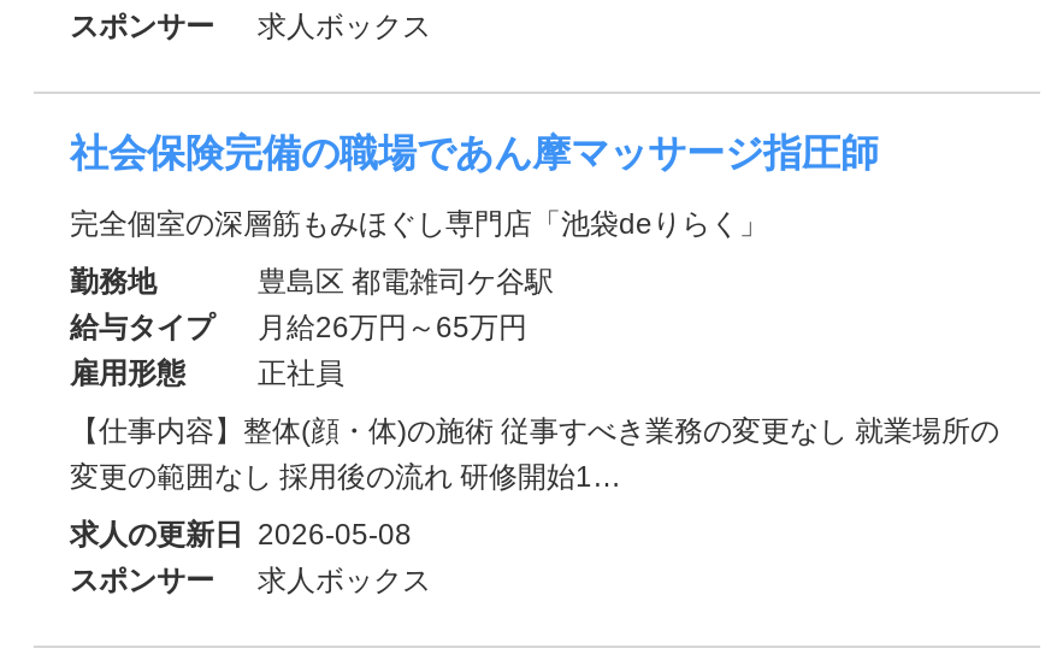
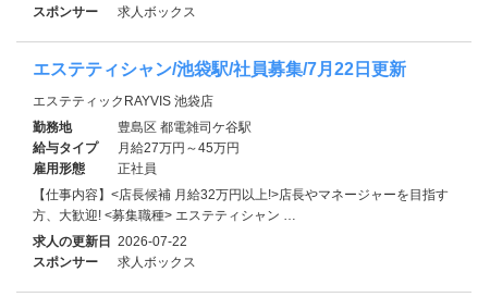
- 社会保険完備の職場であん摩マッサージ指圧師
+ エステティシャン/池袋駅/社員募集/7月22日更新

- 完全個室の深層筋もみほぐし専門店「池袋deりらく」
+ エステティックRAYVIS 池袋店

- 月給26万円～65万円
+ 月給27万円～45万円

- 【仕事内容】整体(顔・体)の施術 従事すべき業務の変更なし 就業場所の
- 変更の範囲なし 採用後の流れ 研修開始1…
+ 【仕事内容】<店長候補 月給32万円以上!>店長やマネージャーを目指す
+ 方、大歓迎! <募集職種> エステティシャン …

- 求人の更新日 2026-05-08
+ 求人の更新日 2026-07-22
